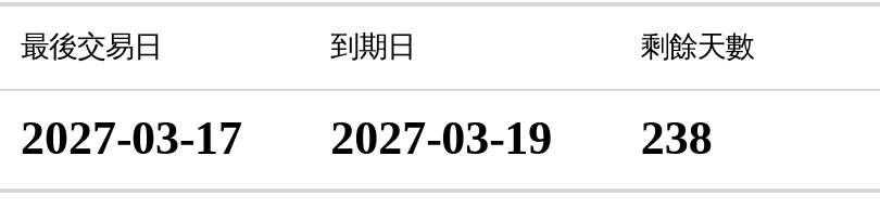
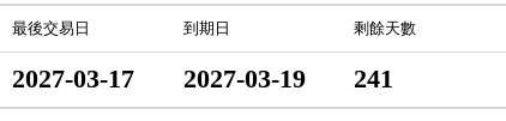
- 2027-03-17 2027-03-19 238
+ 2027-03-17 2027-03-19 241
